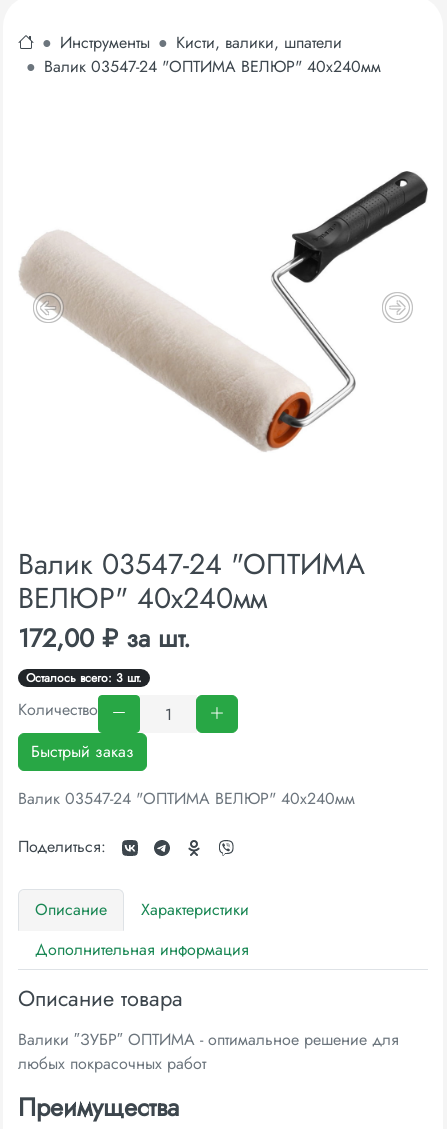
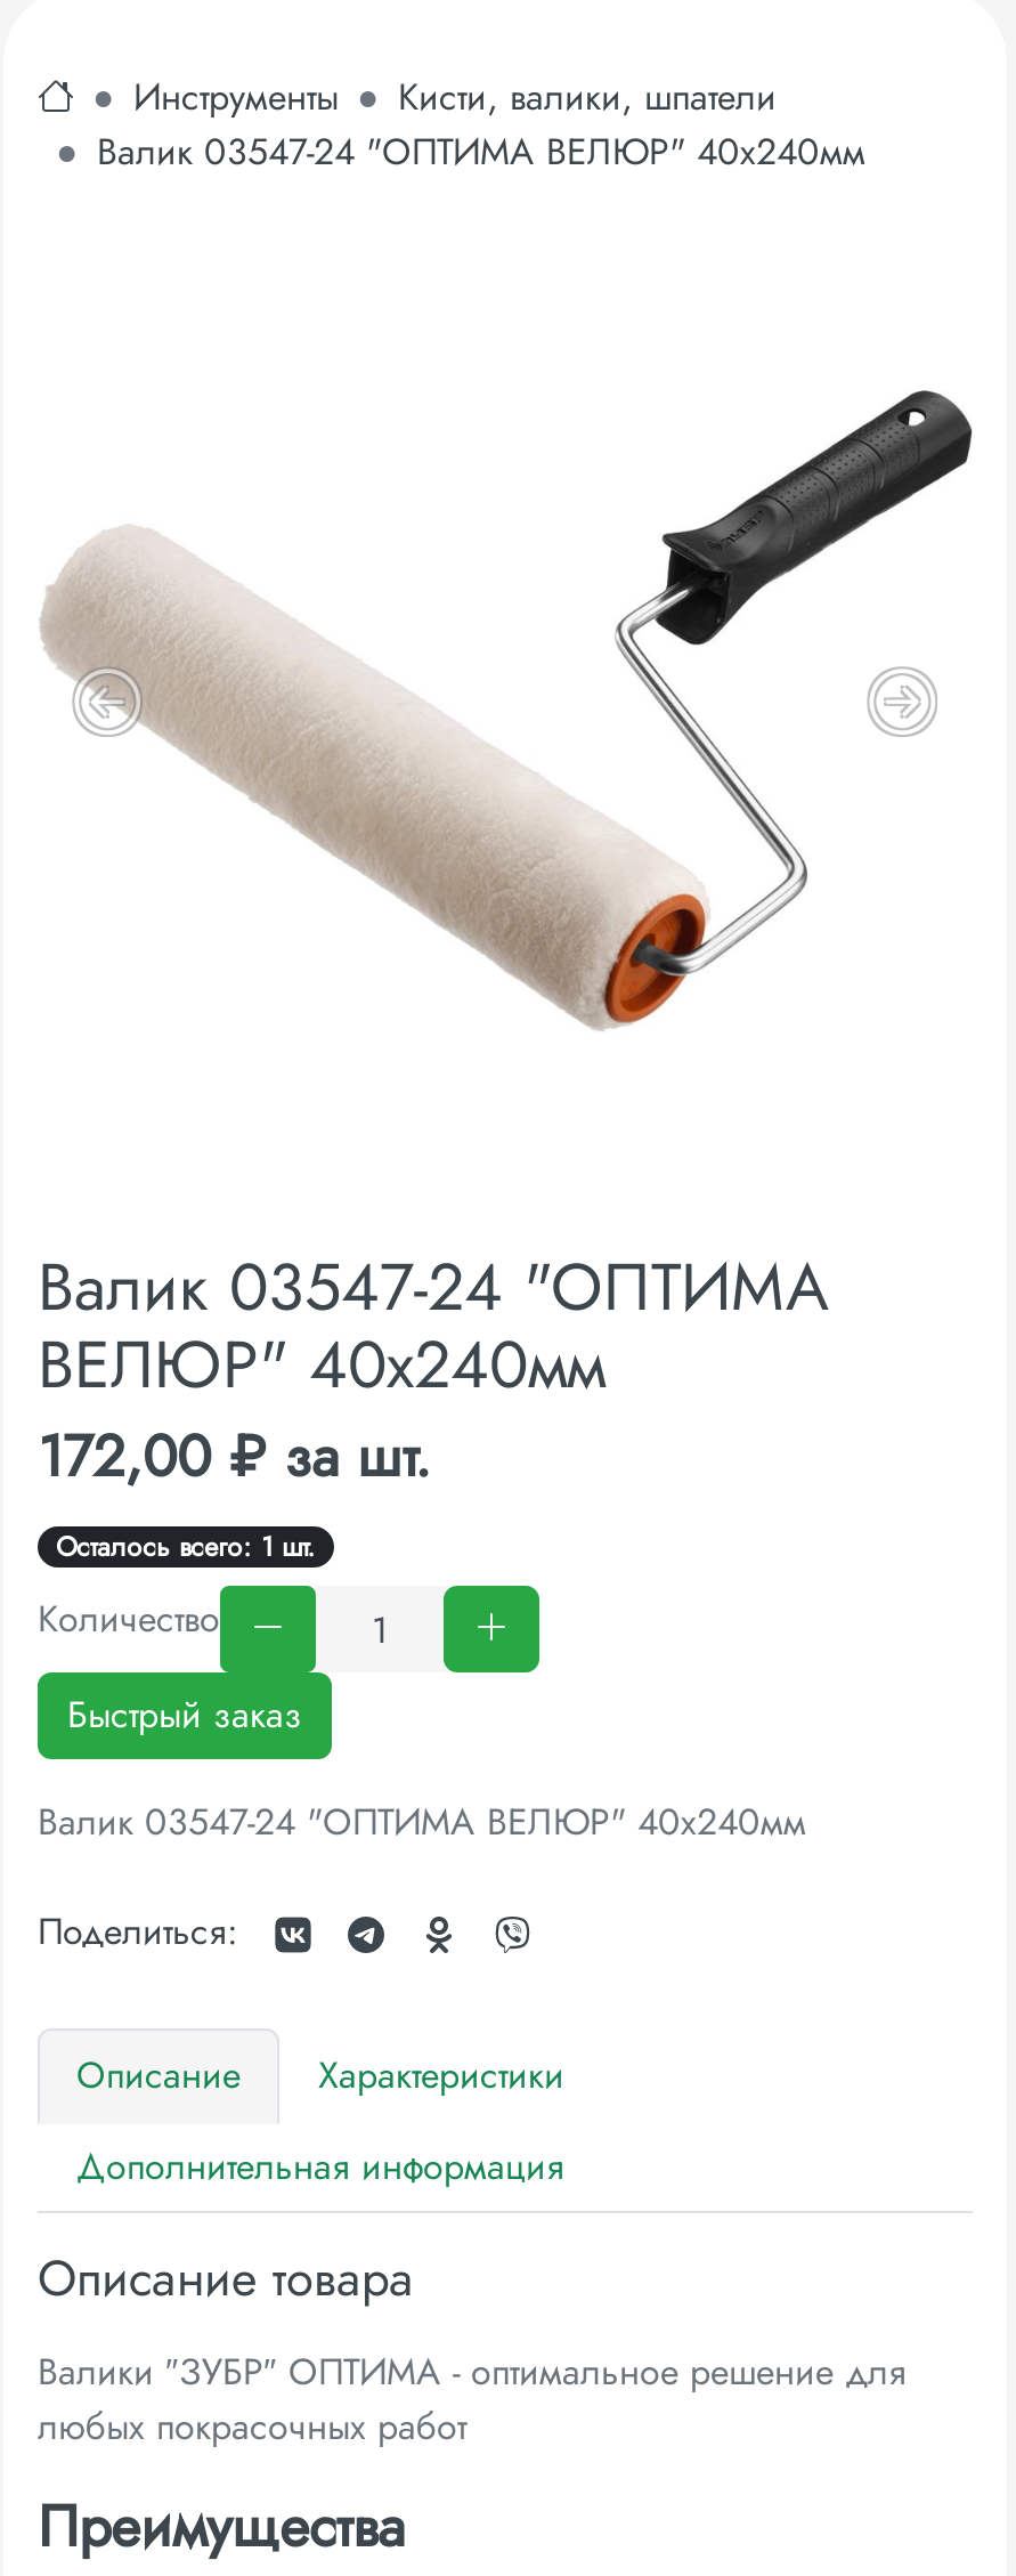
- Осталось всего: 3 шт.
+ Осталось всего: 1 шт.
